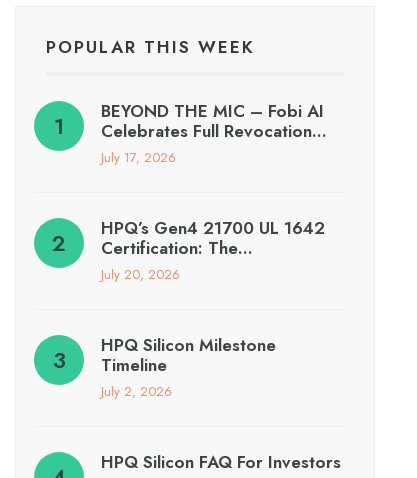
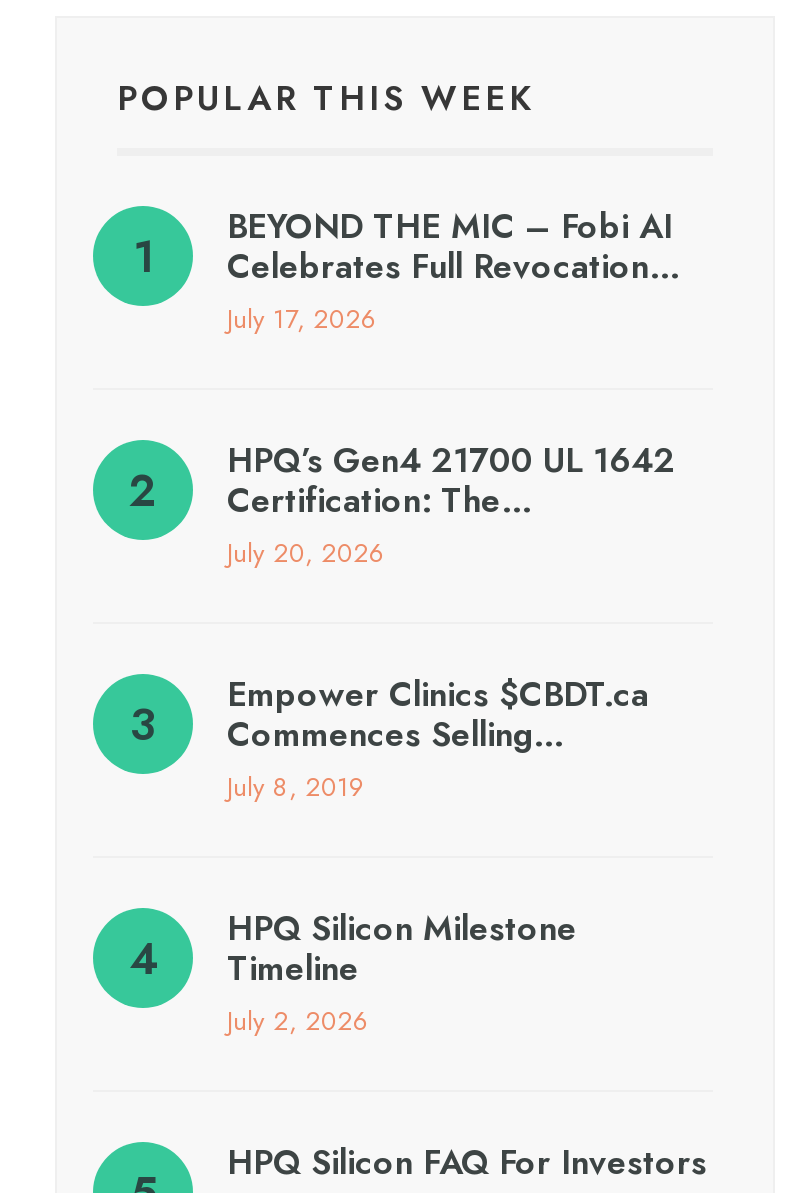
+ Empower Clinics $CBDT.ca
+ Commences Selling…
+ July 8, 2019
